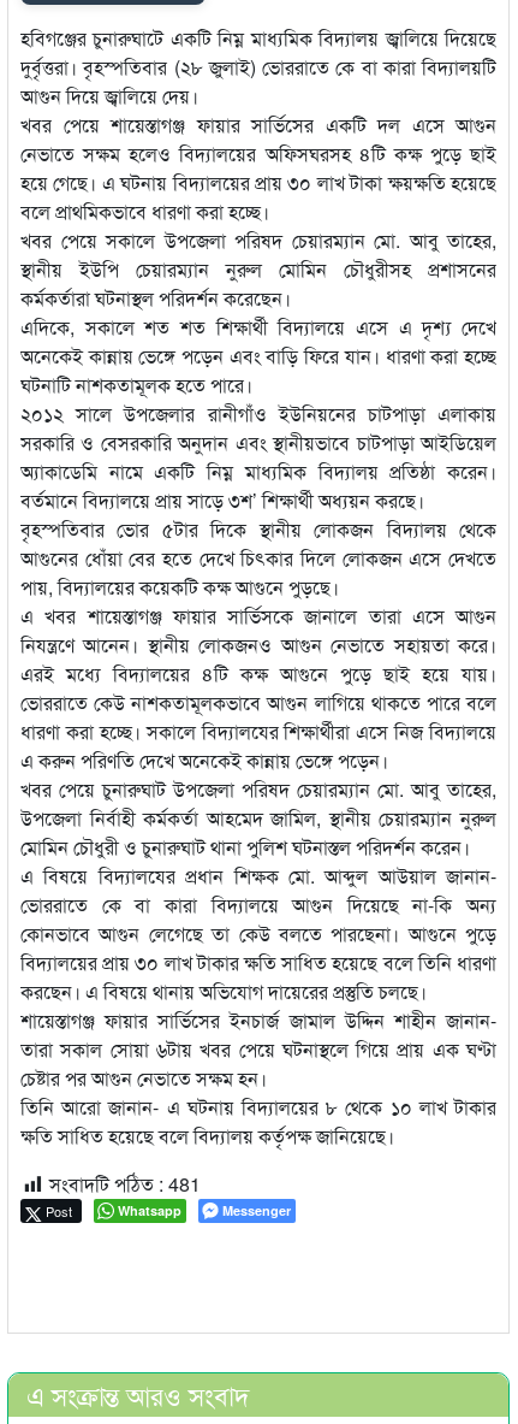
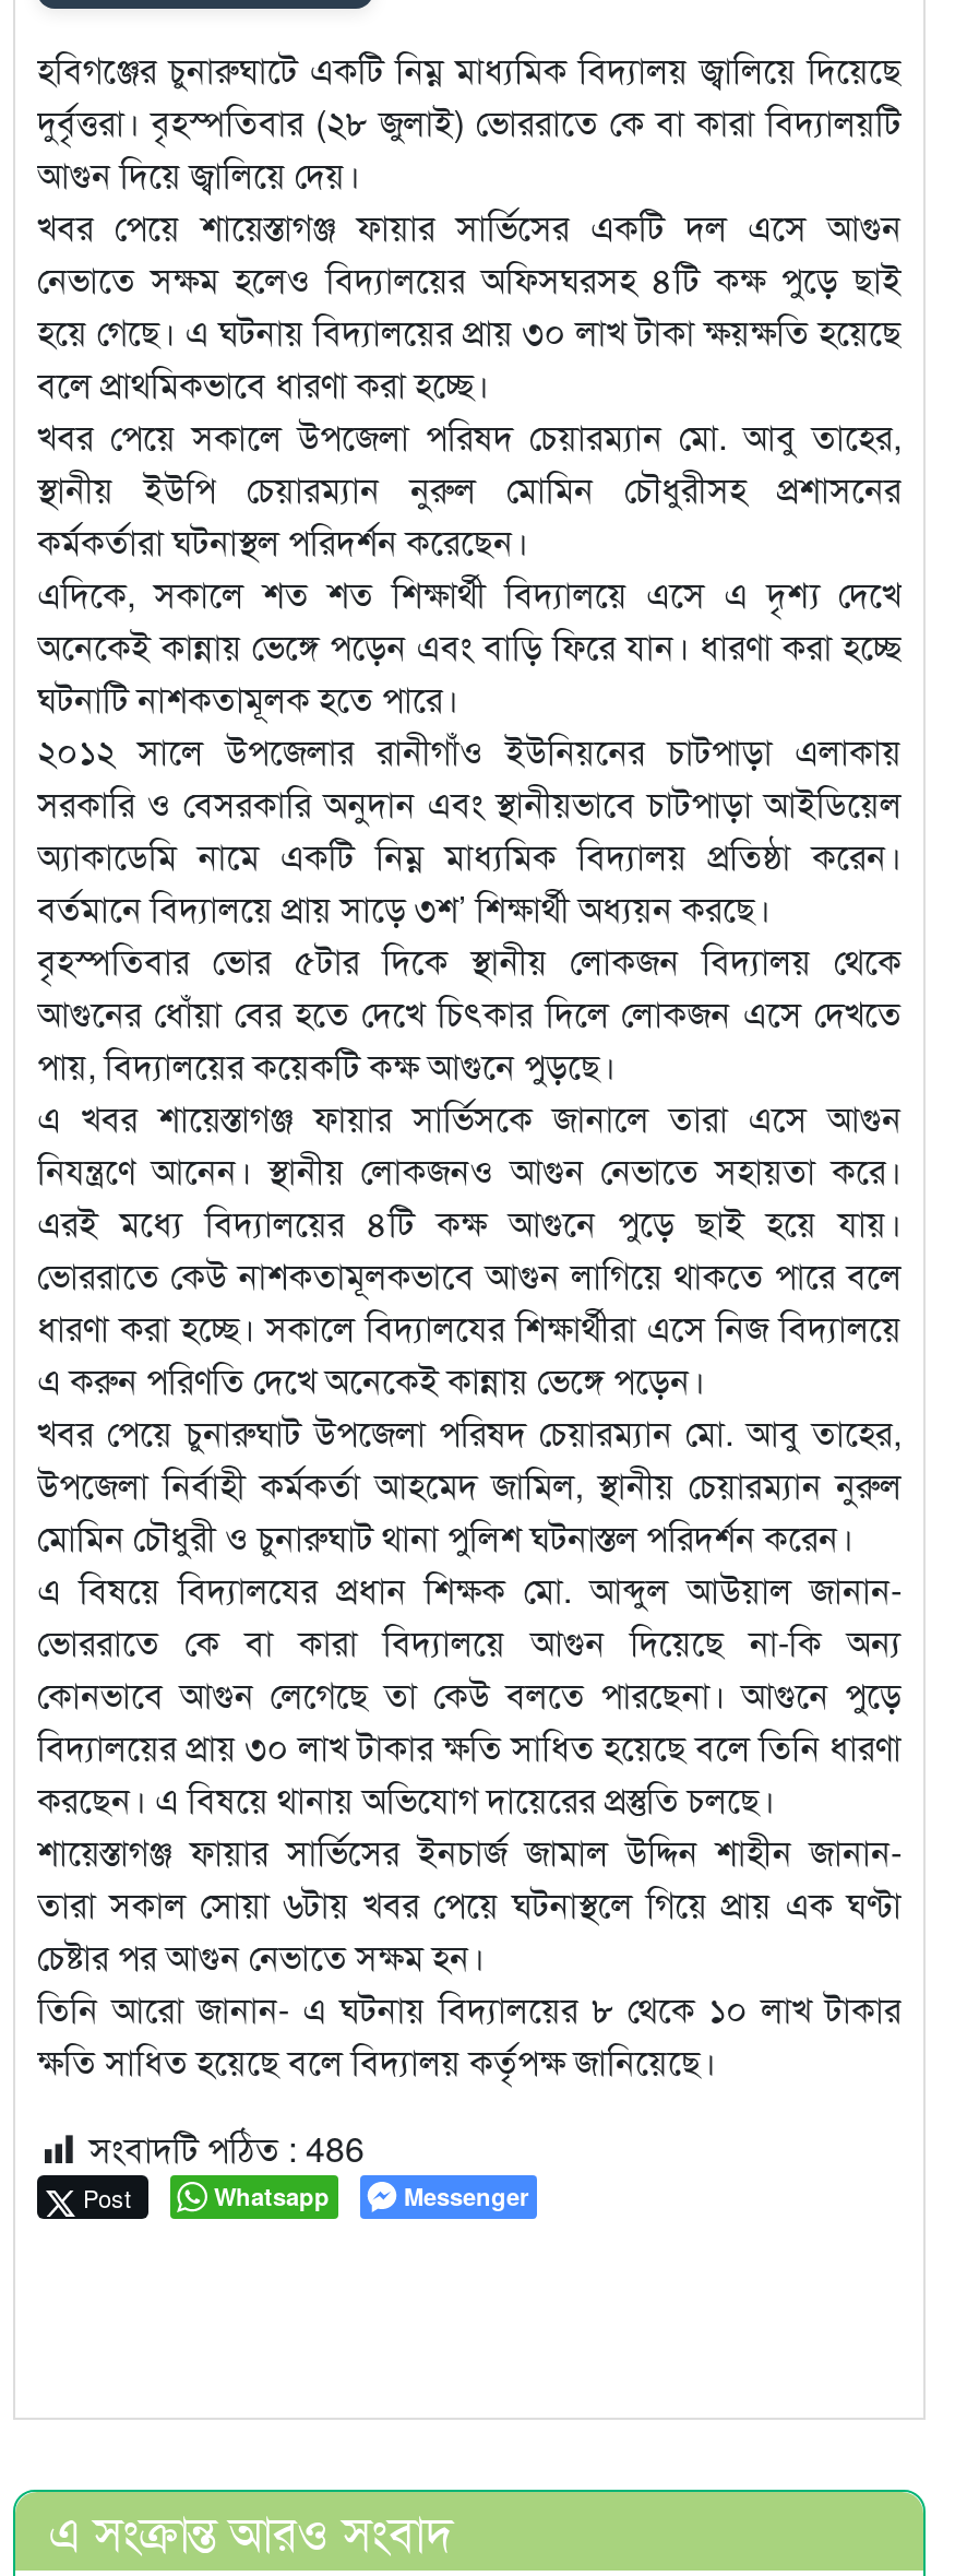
- সংবাদটি পঠিত : 481
+ সংবাদটি পঠিত : 486
